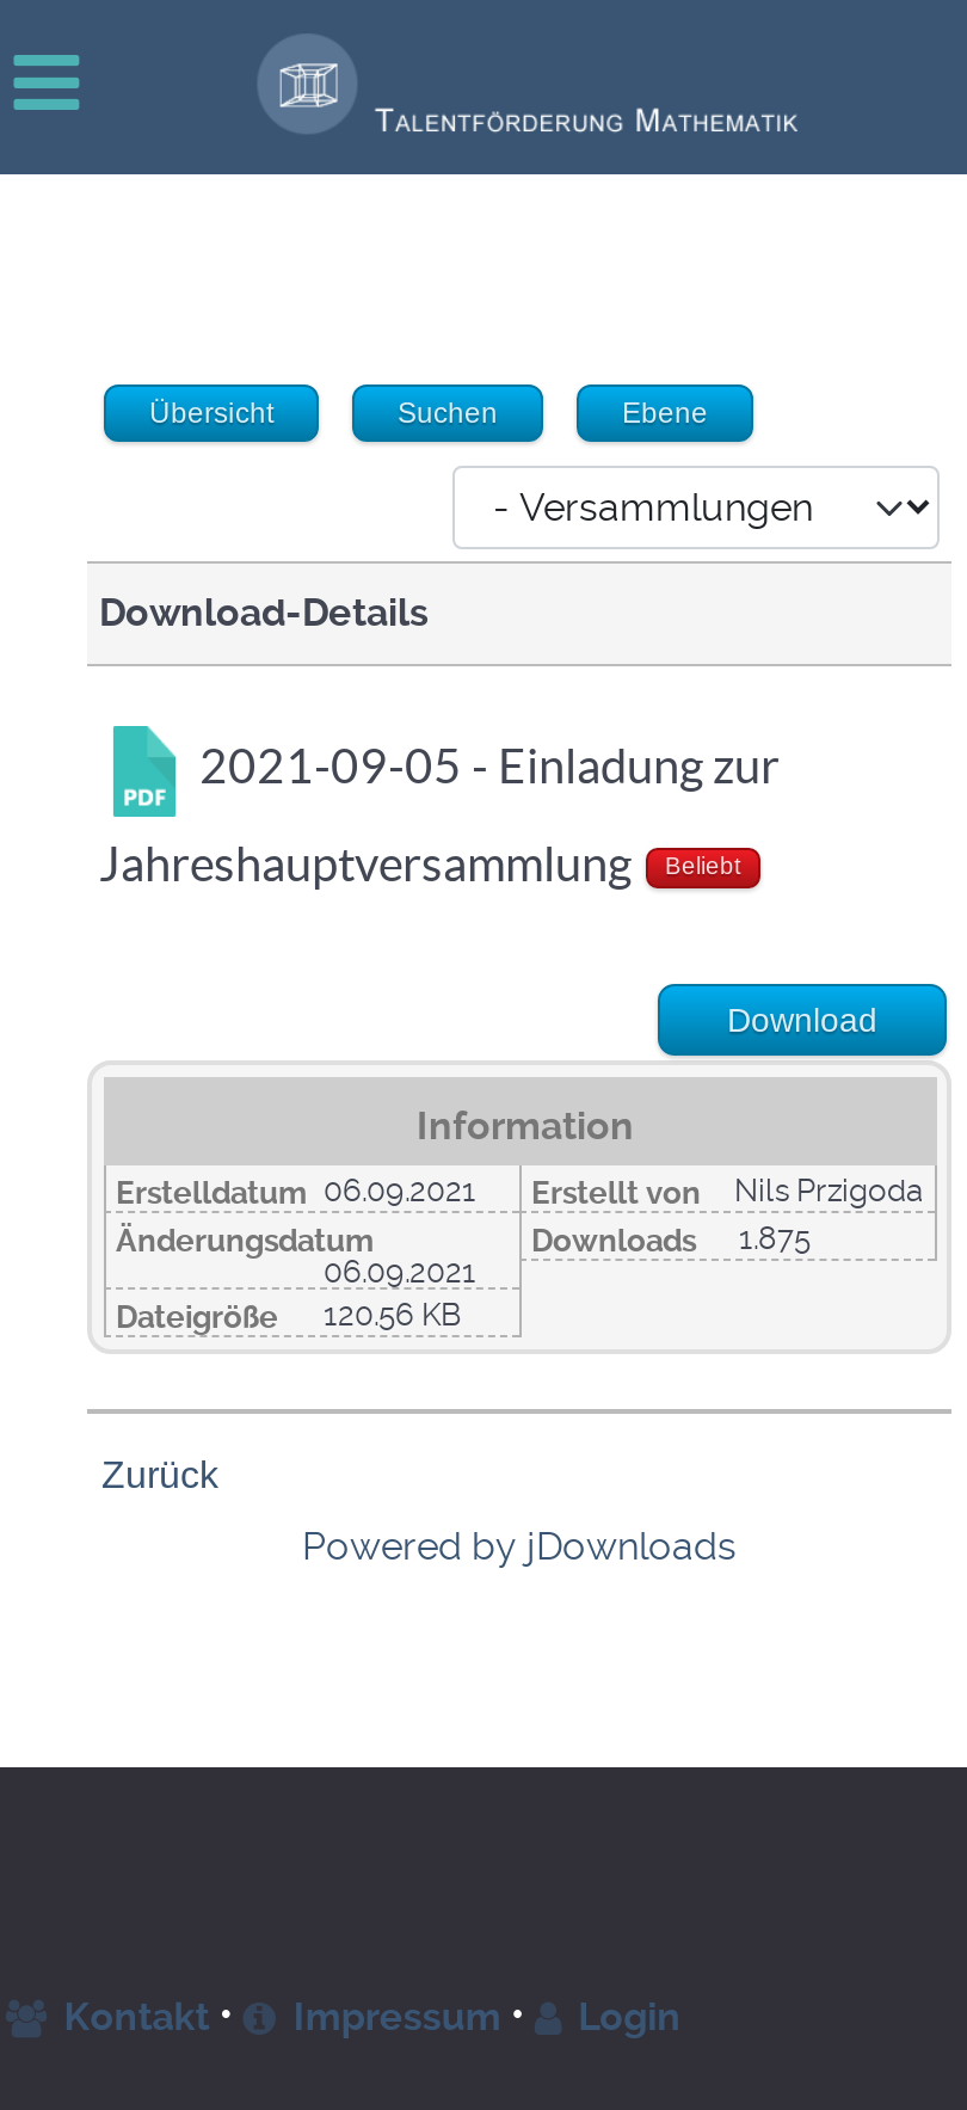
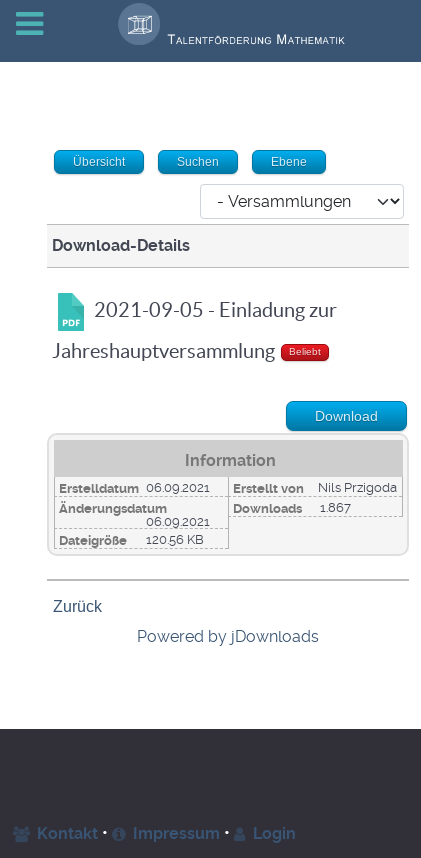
- Downloads 1.875
+ Downloads 1.867
